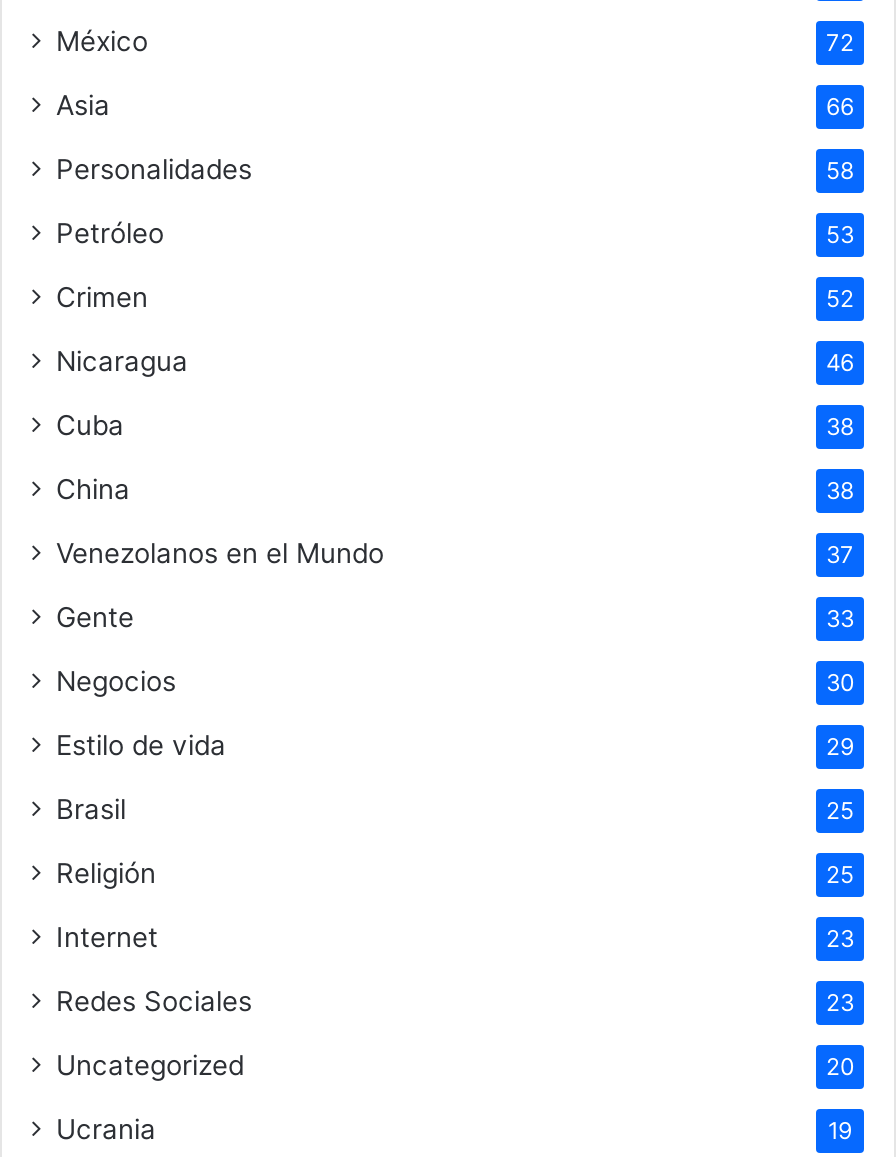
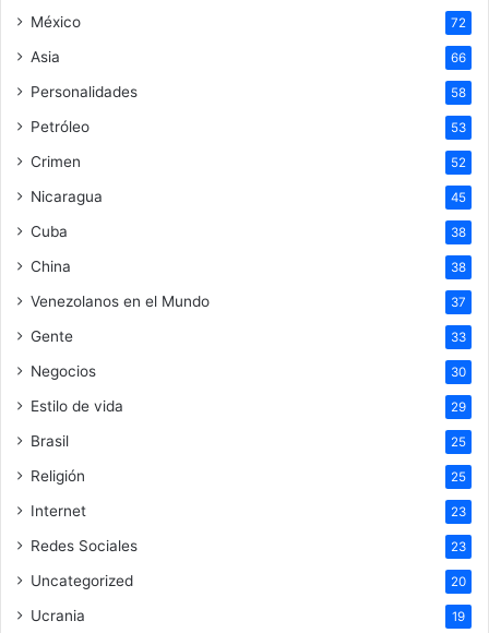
- 46
+ 45
